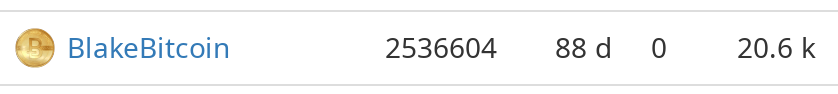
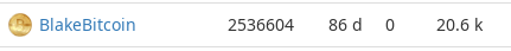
- 2536604 88 d 0 20.6 k
+ 2536604 86 d 0 20.6 k
